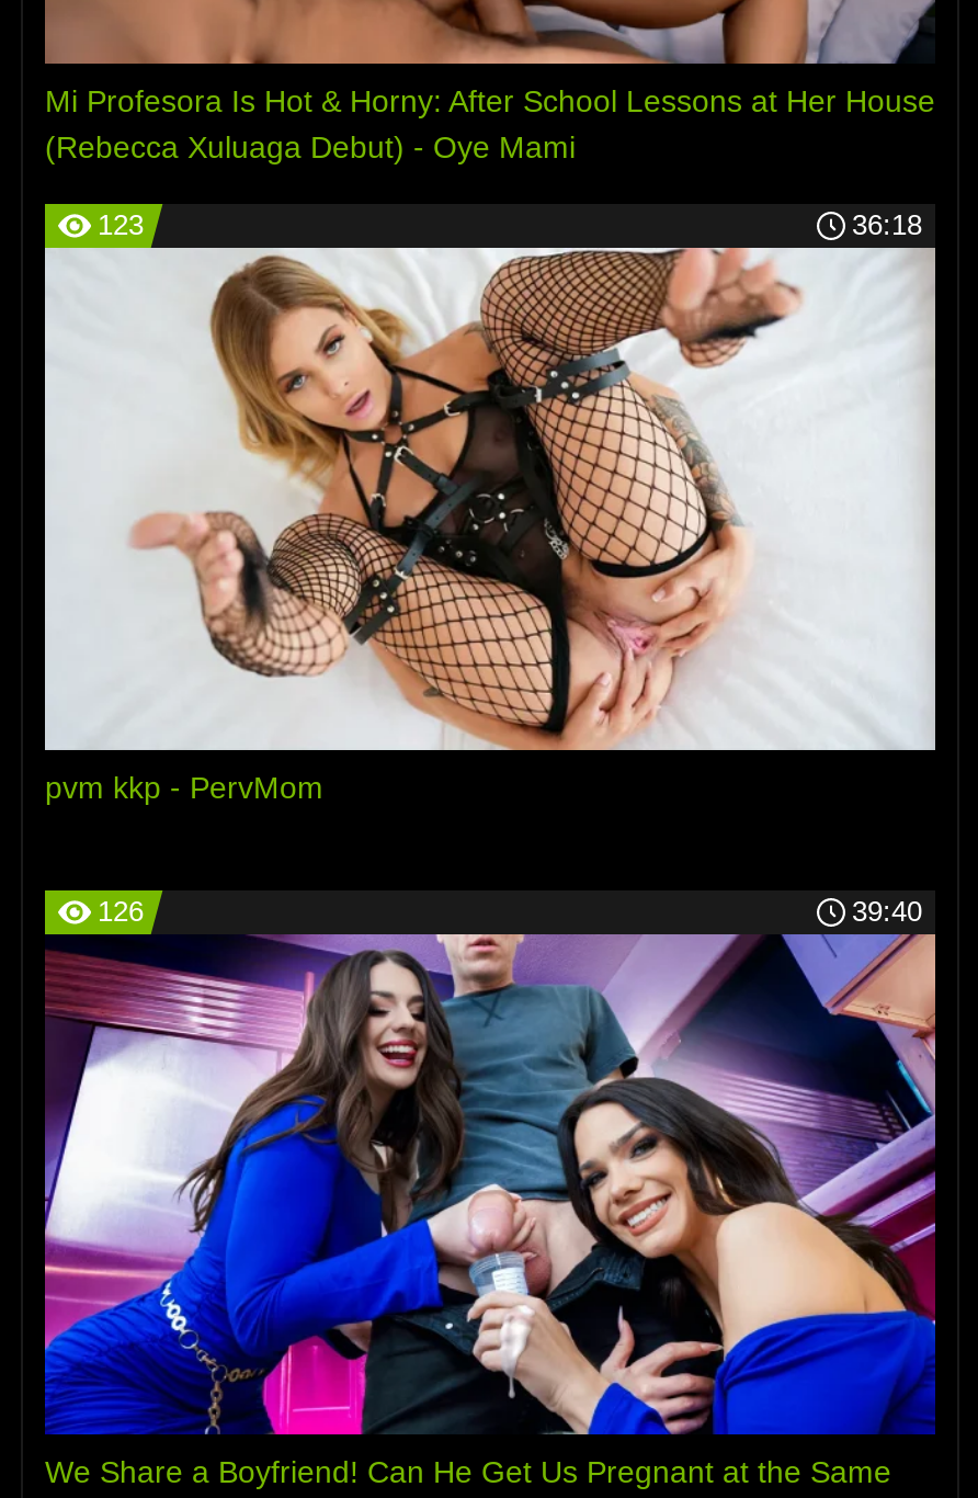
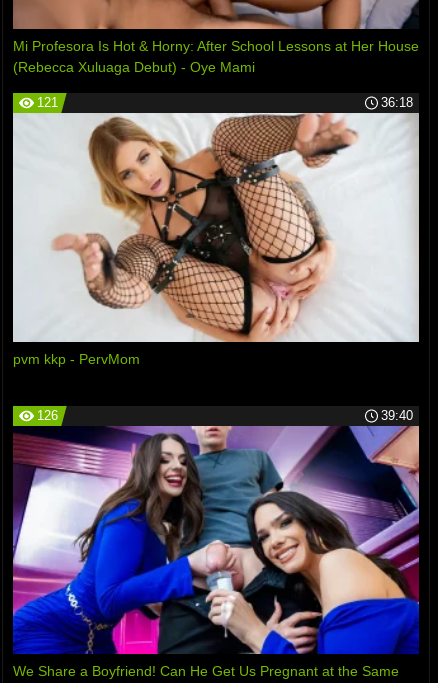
- 123
+ 121
